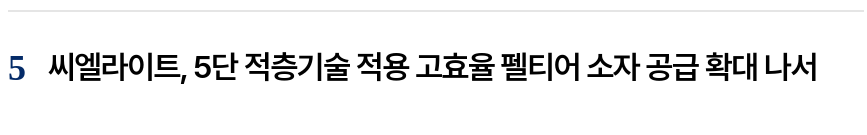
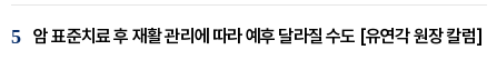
- 씨엘라이트, 5단 적층기술 적용 고효율 펠티어 소자 공급 확대 나서
+ 암 표준치료 후 재활 관리에 따라 예후 달라질 수도 [유연각 원장 칼럼]
